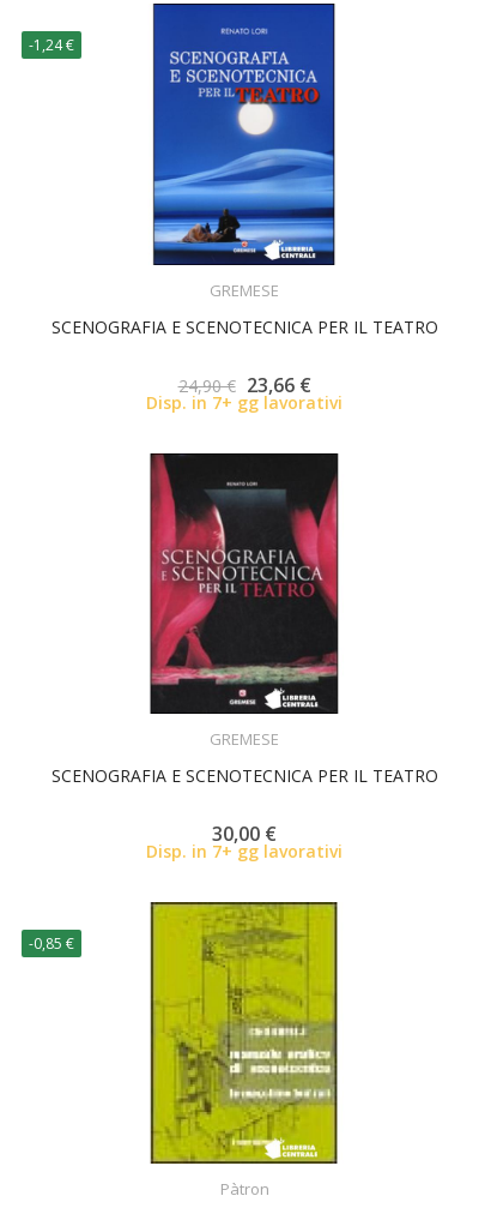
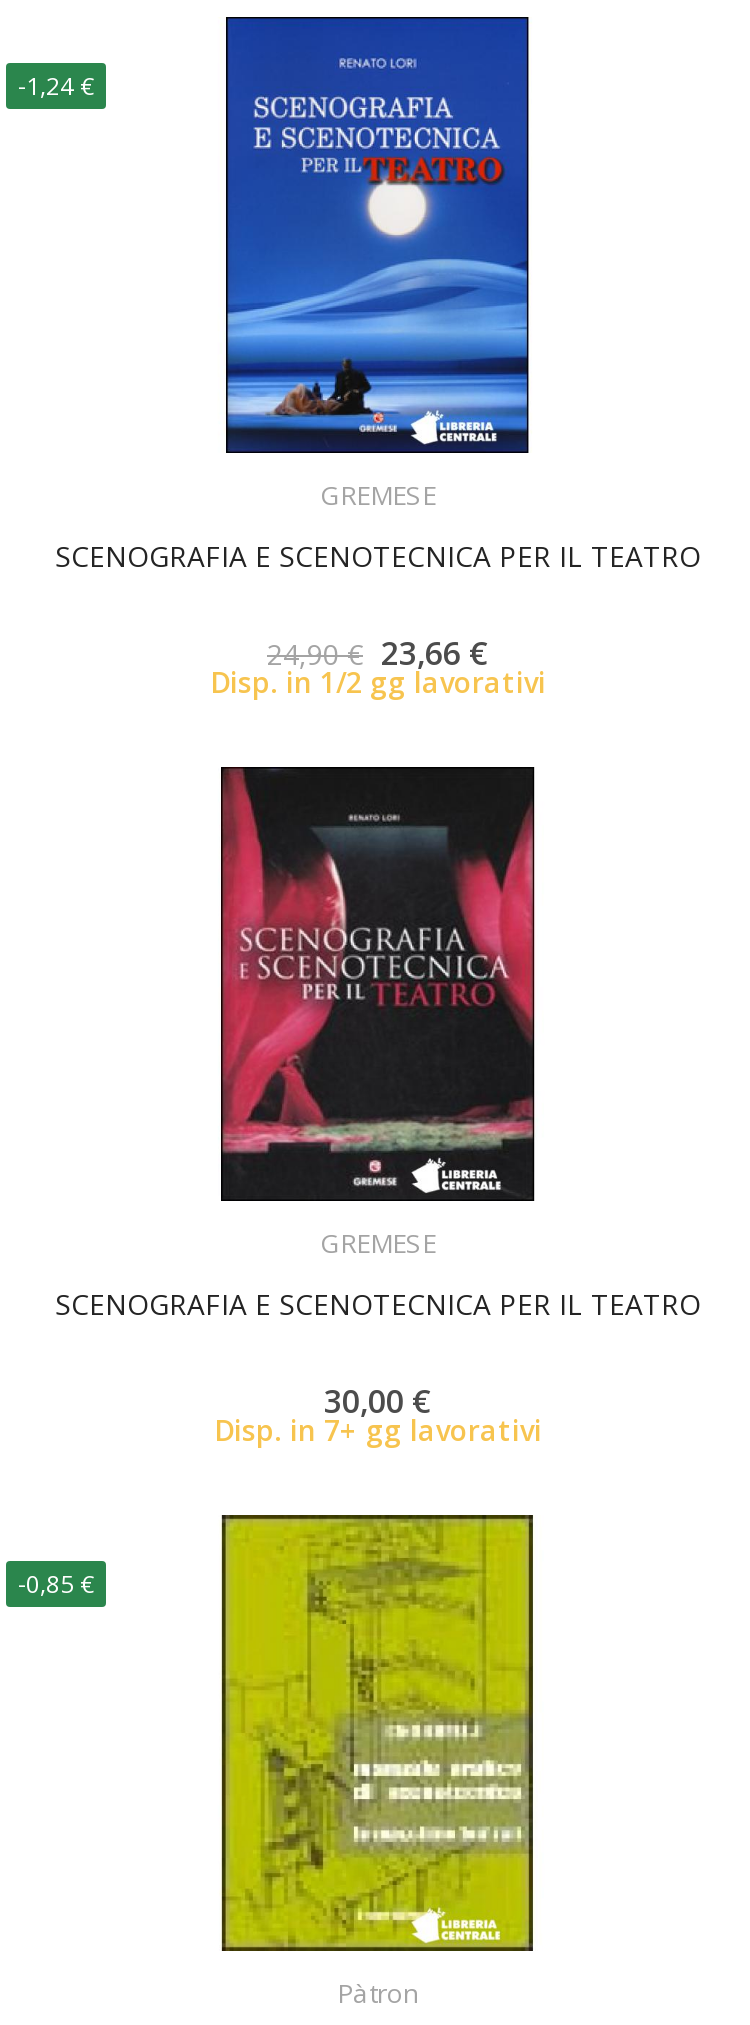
- Disp. in 7+ gg lavorativi
+ Disp. in 1/2 gg lavorativi
